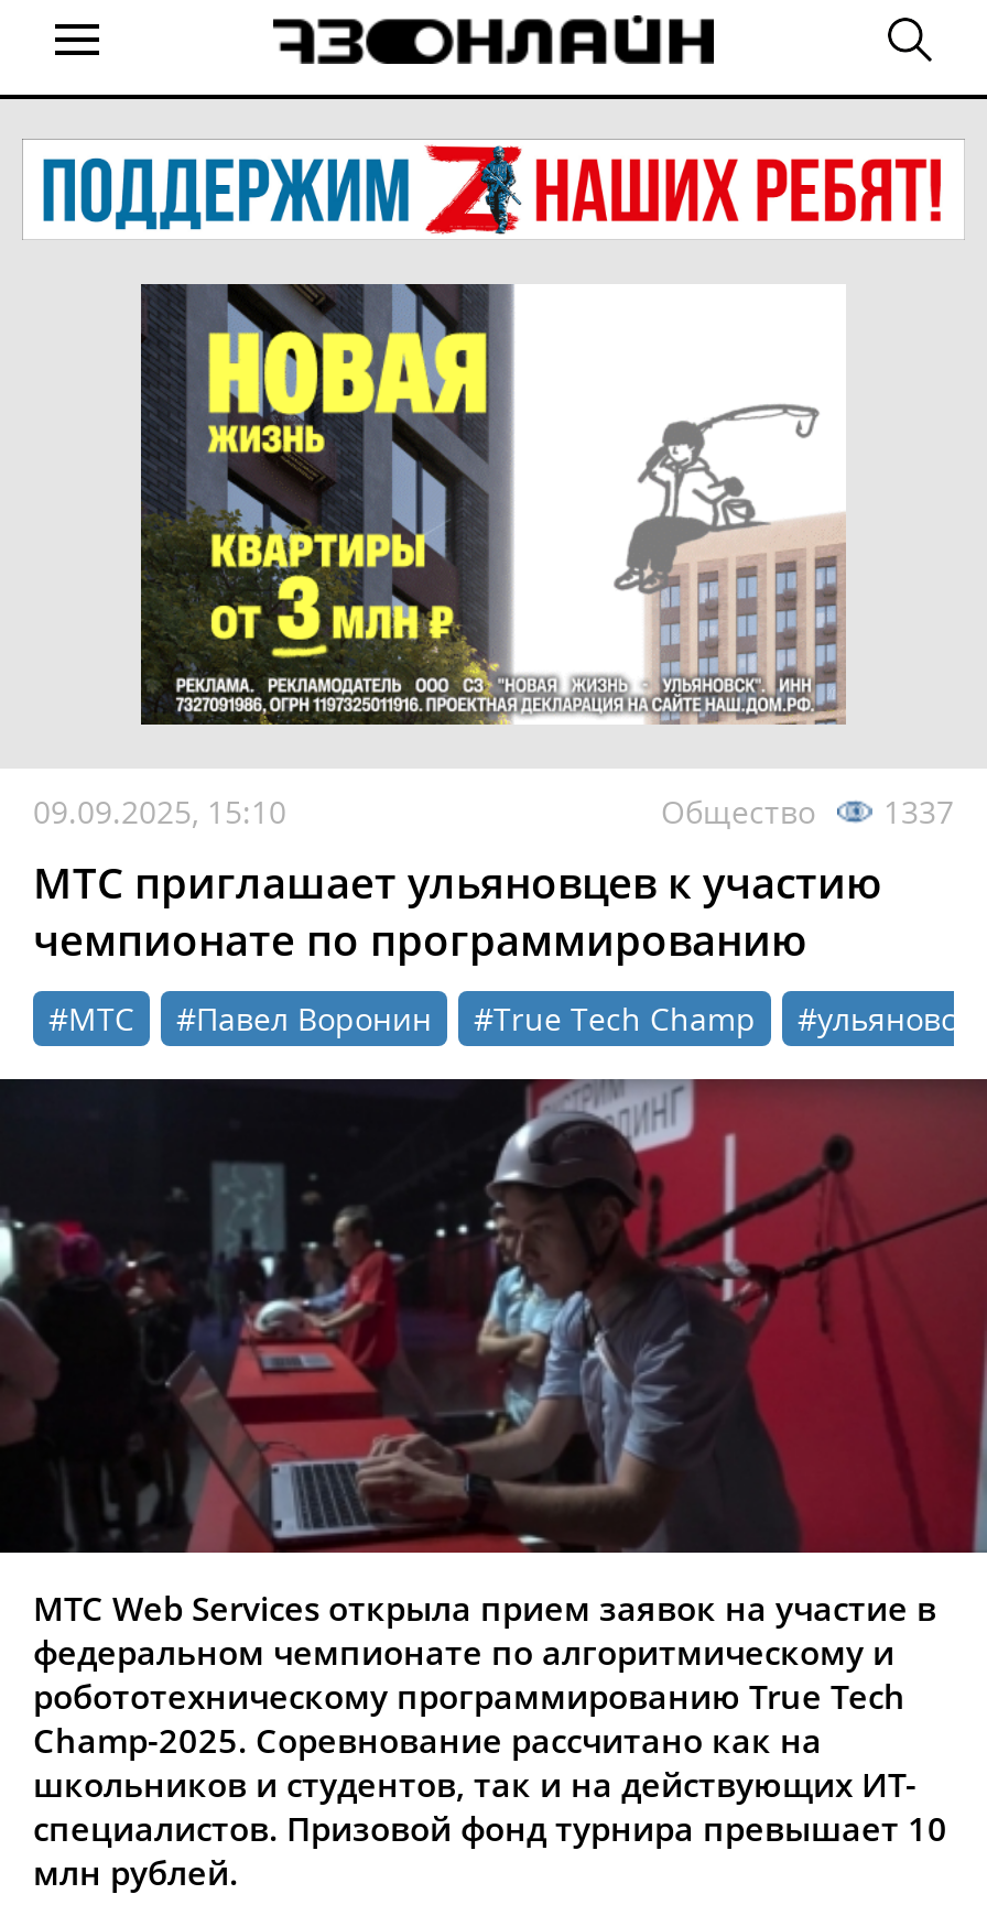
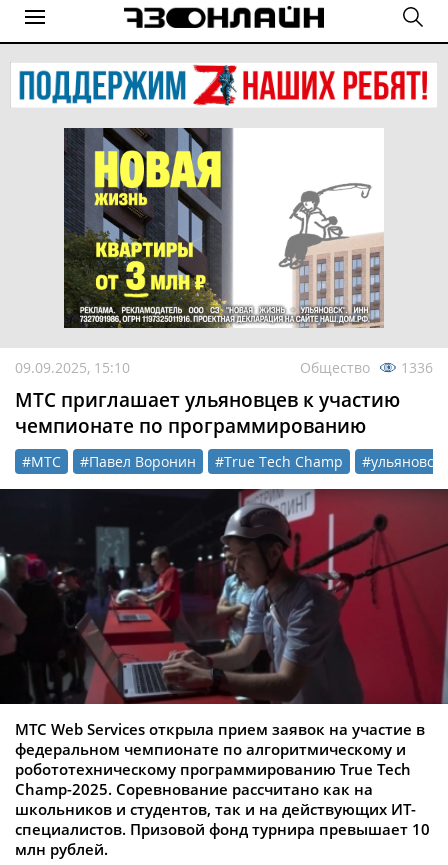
- Общество 1337
+ Общество 1336
